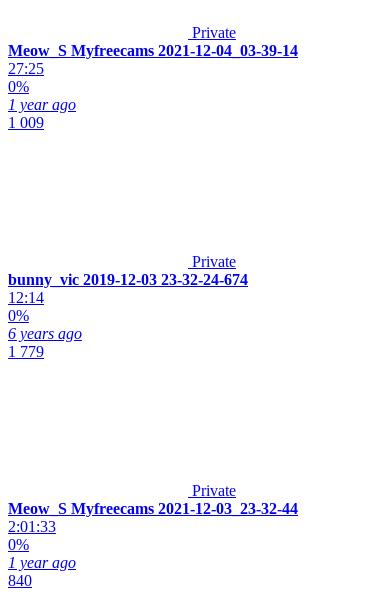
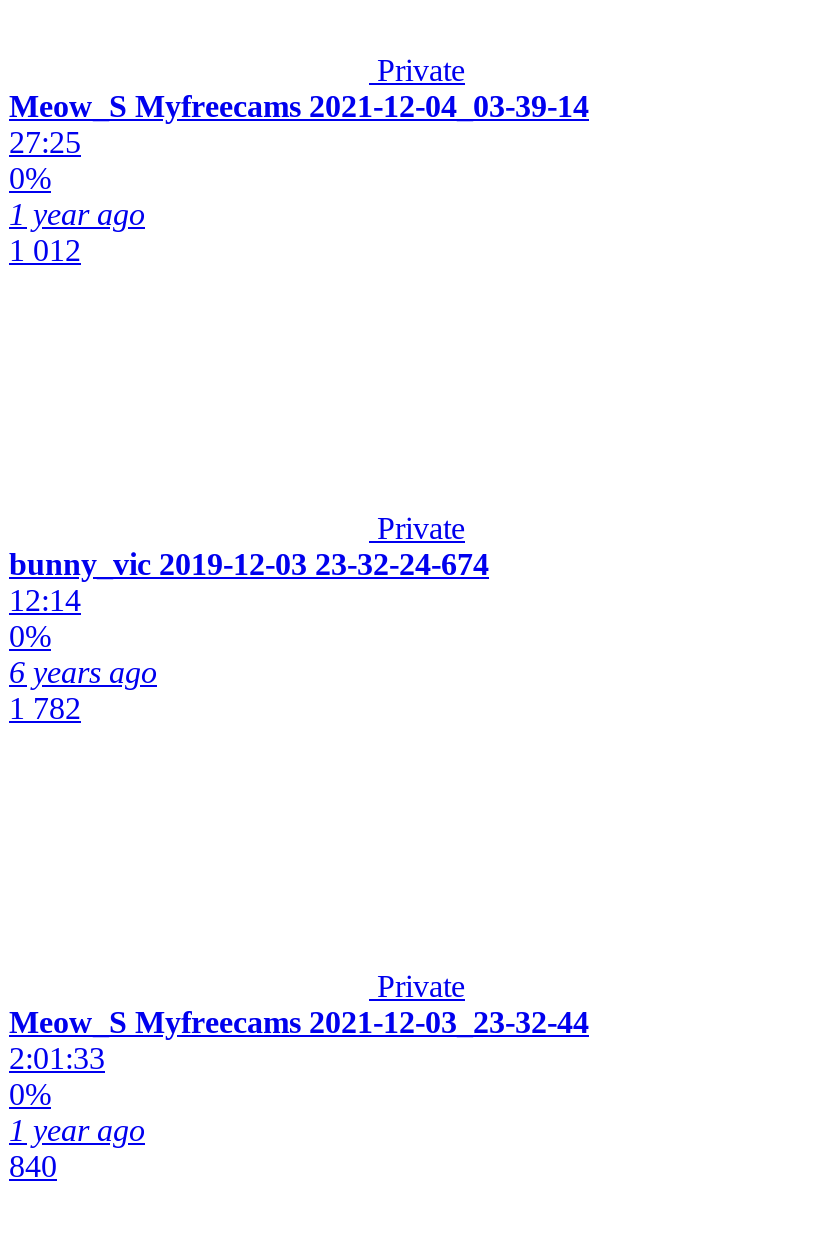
- 1 009
+ 1 012

- 1 779
+ 1 782
